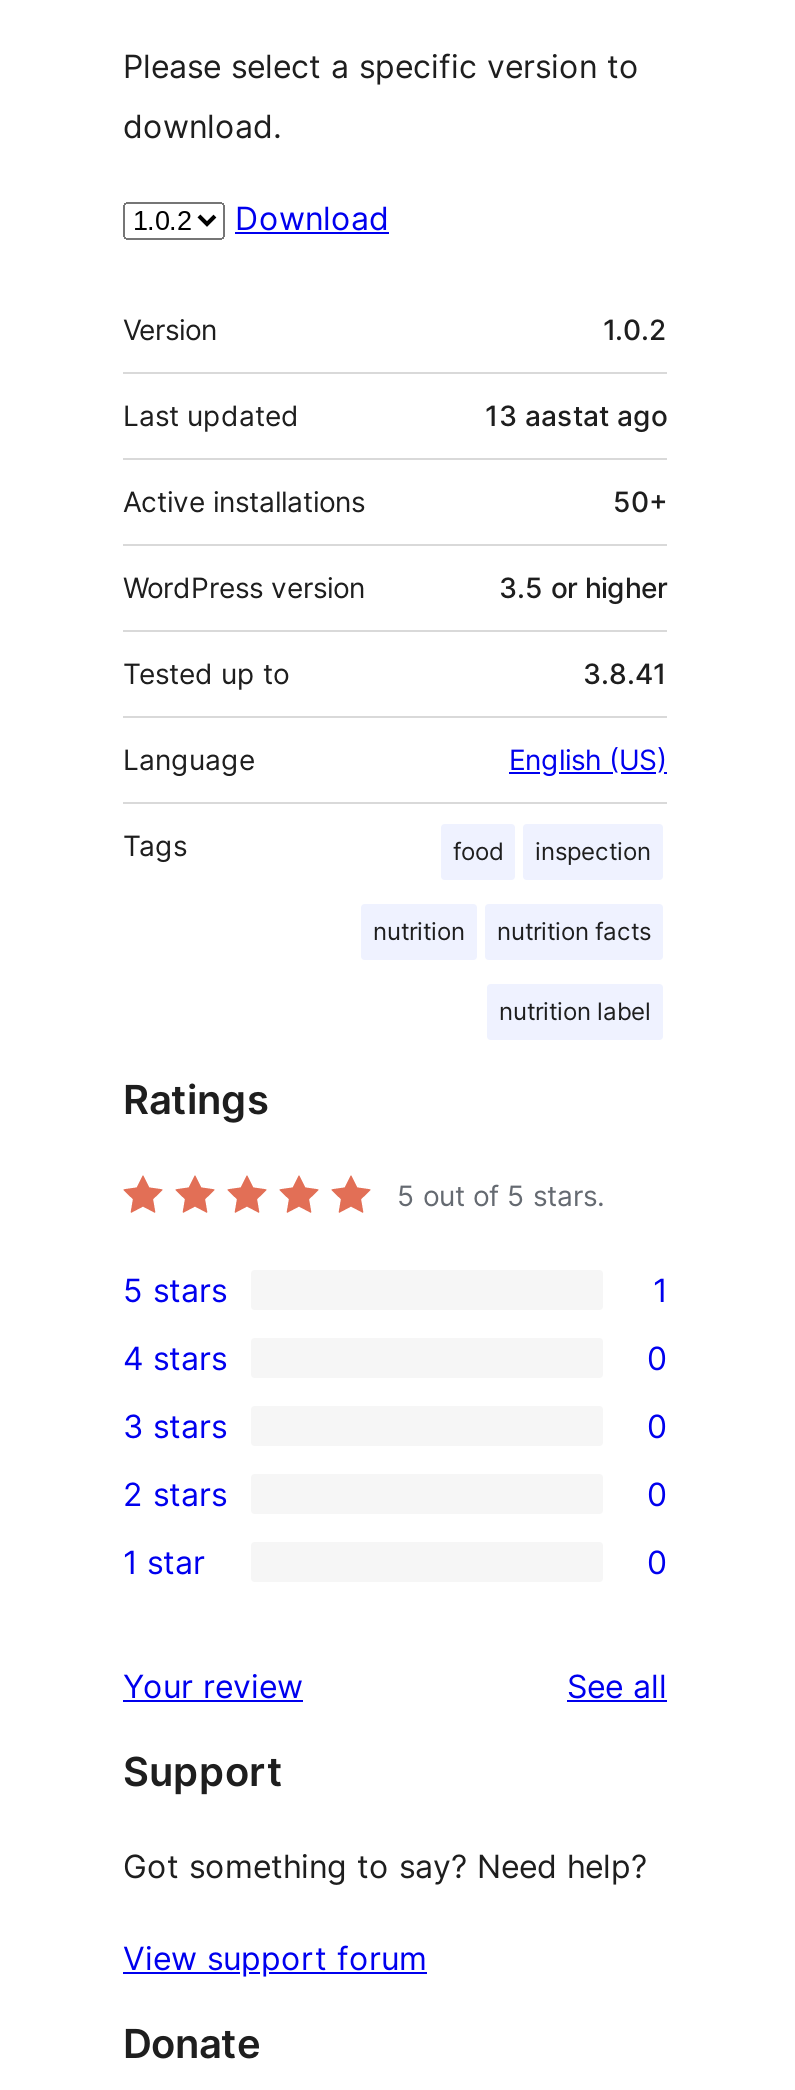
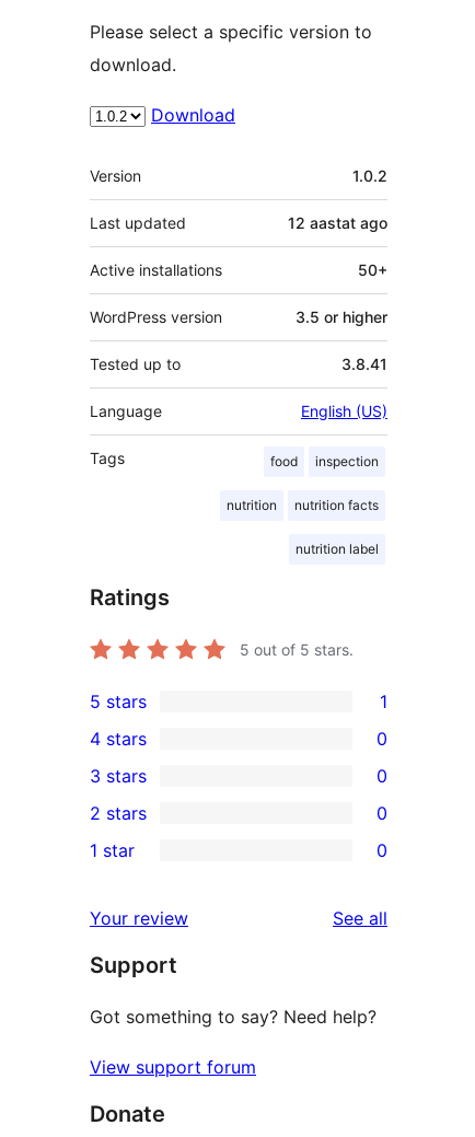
- 13 aastat ago
+ 12 aastat ago
